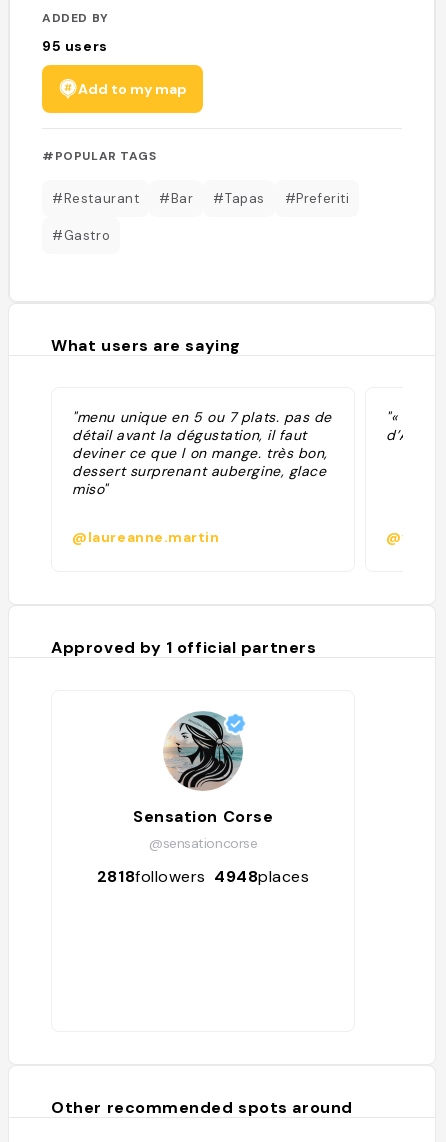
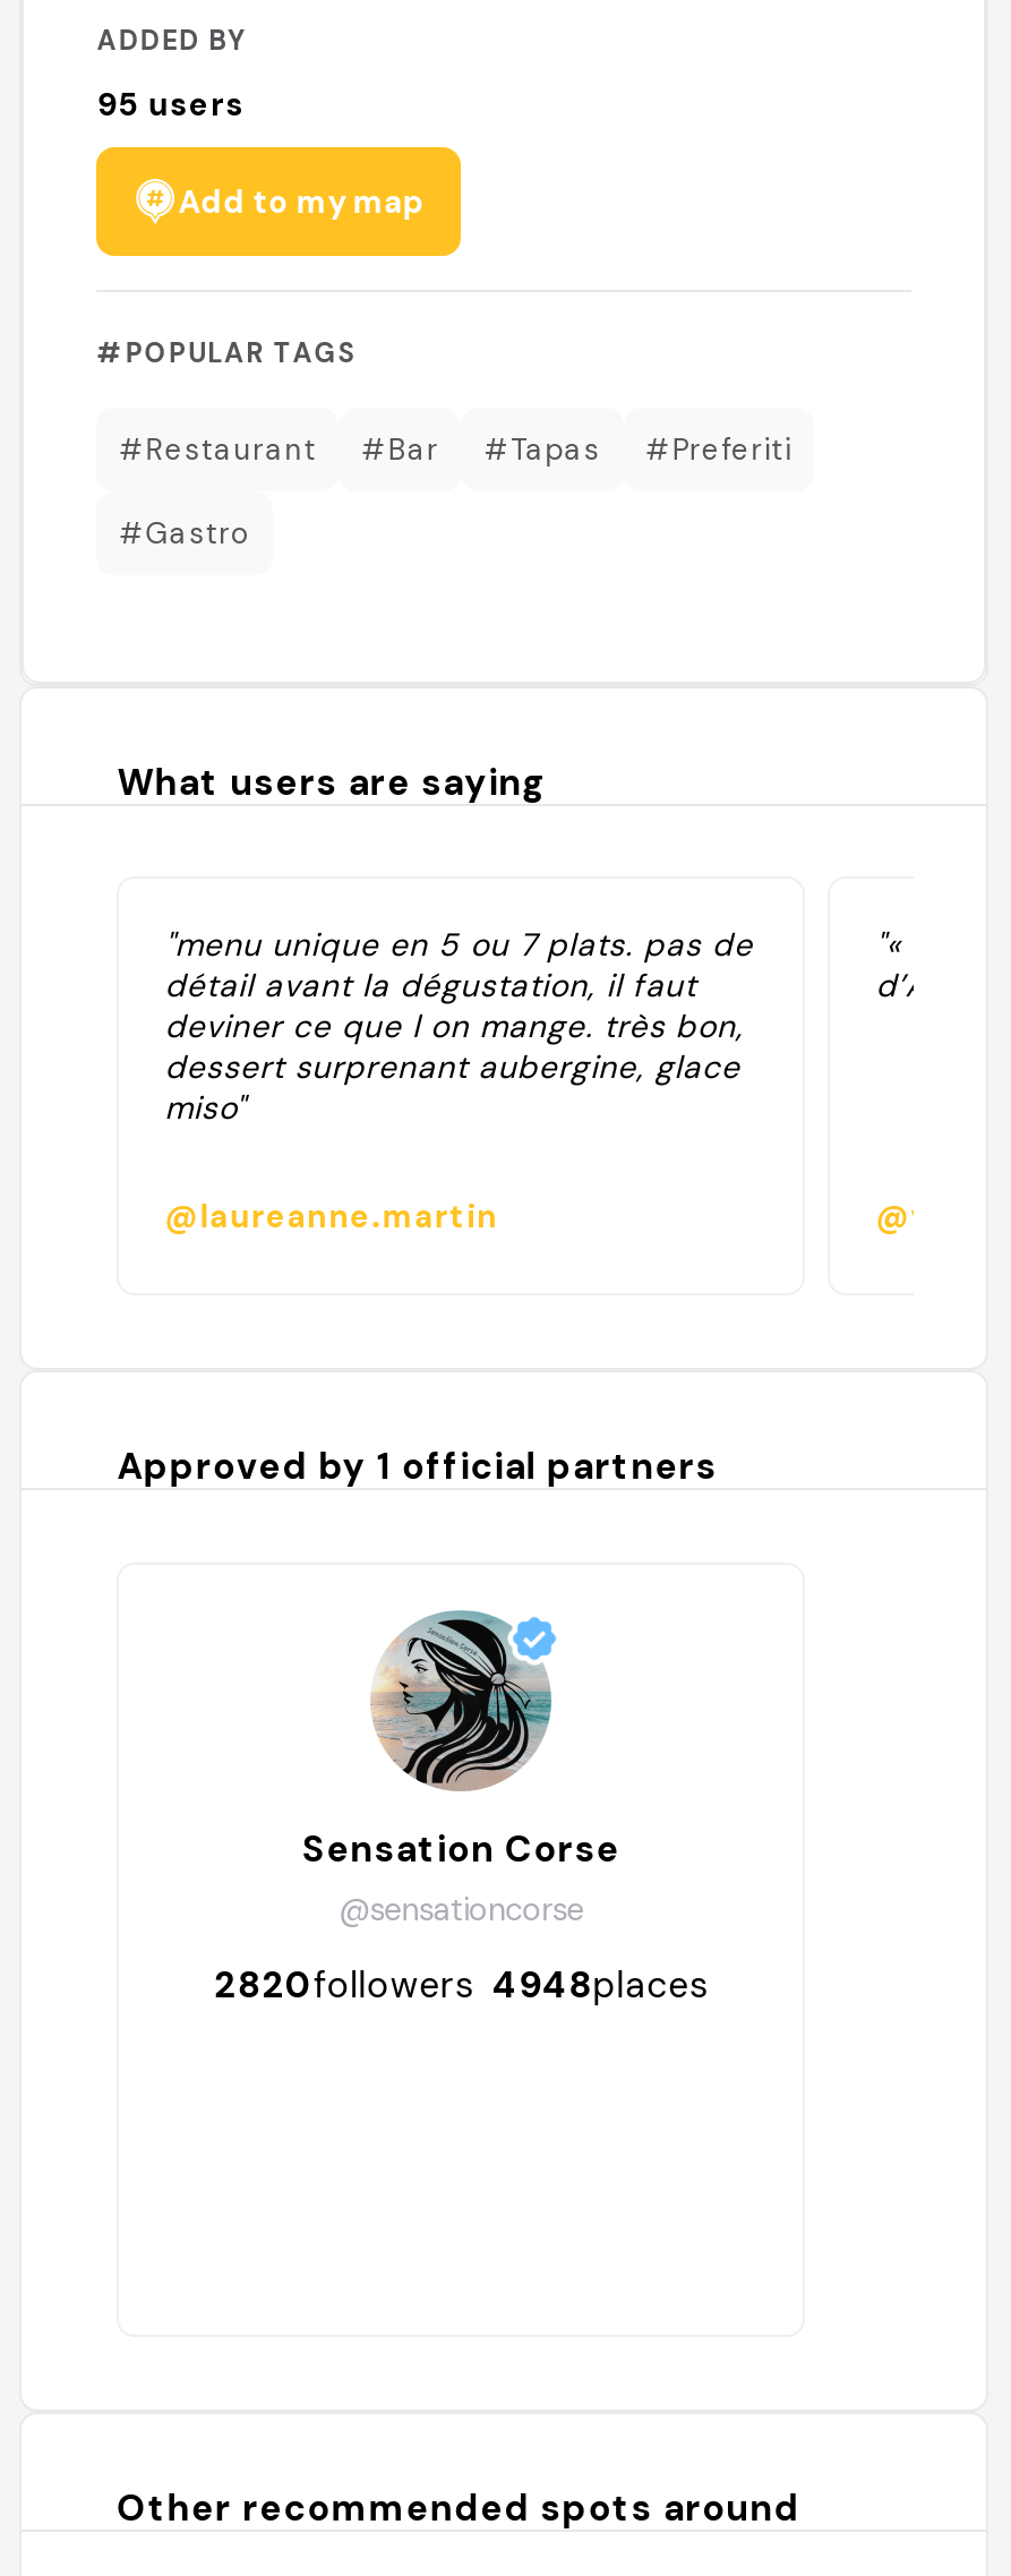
- 2818followers 4948places
+ 2820followers 4948places
